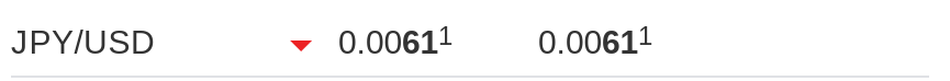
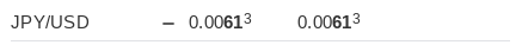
- 0.0061 1
+ 0.0061 3

- 0.0061 1
+ 0.0061 3
